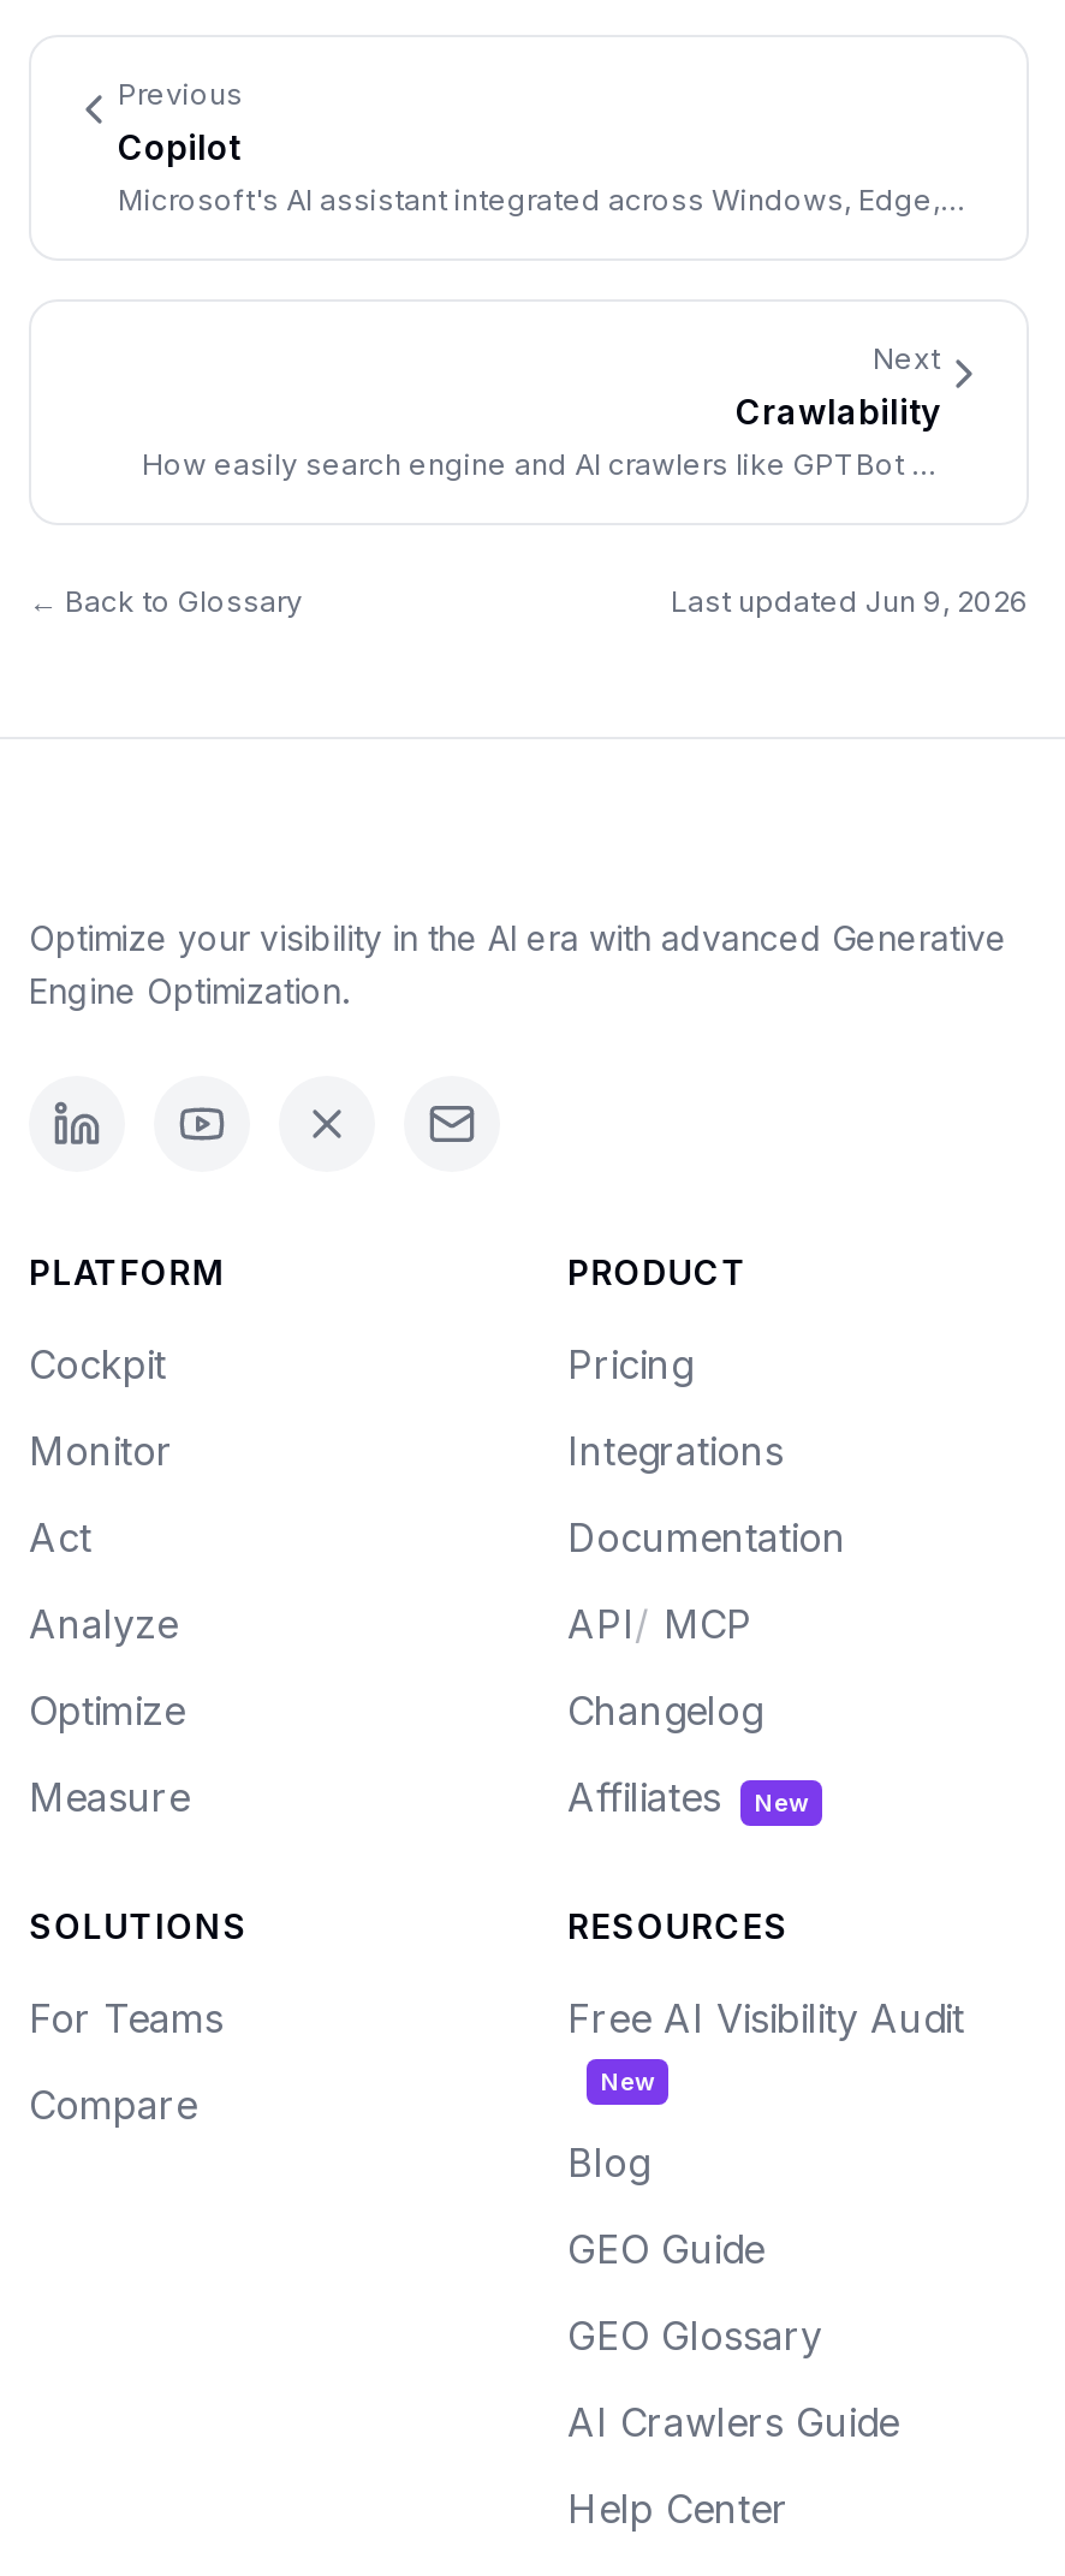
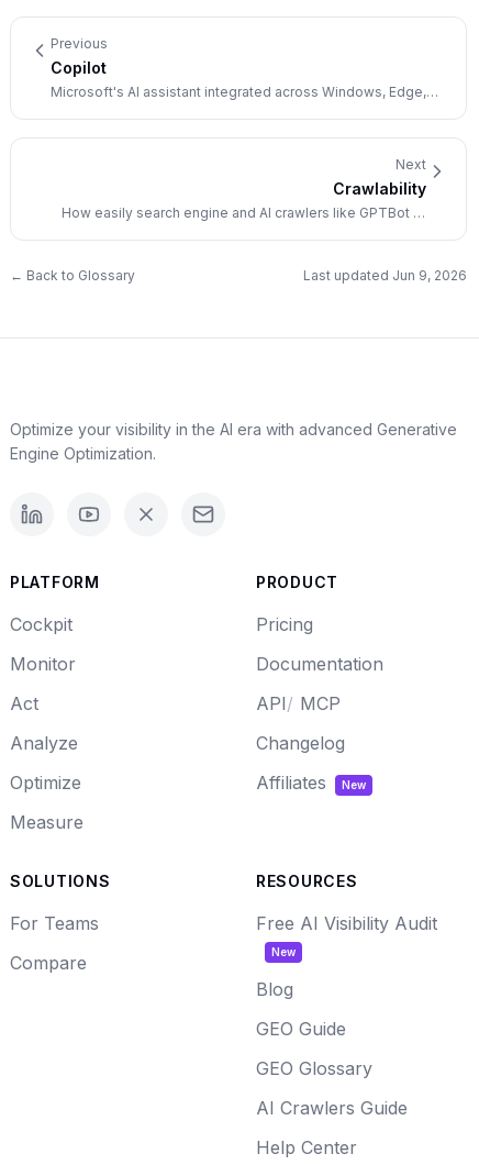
- Integrations

moved up: Documentation | API/ MCP | Changelog | Affiliates | New
